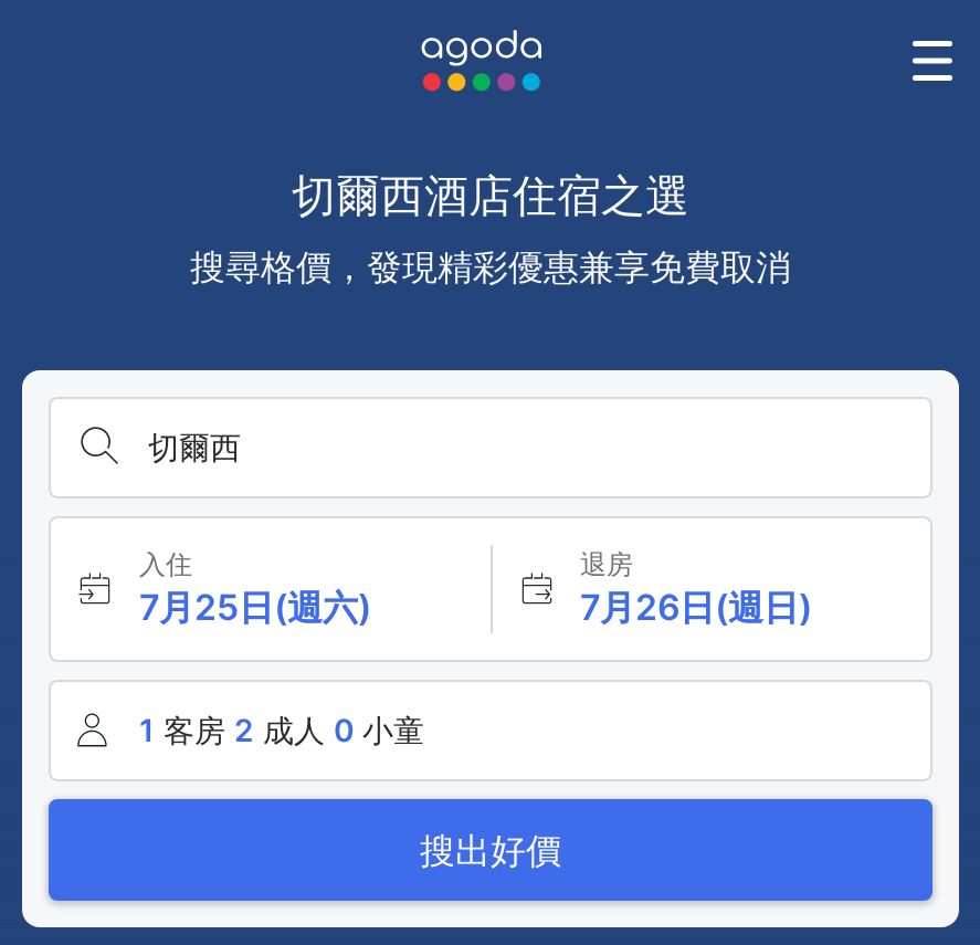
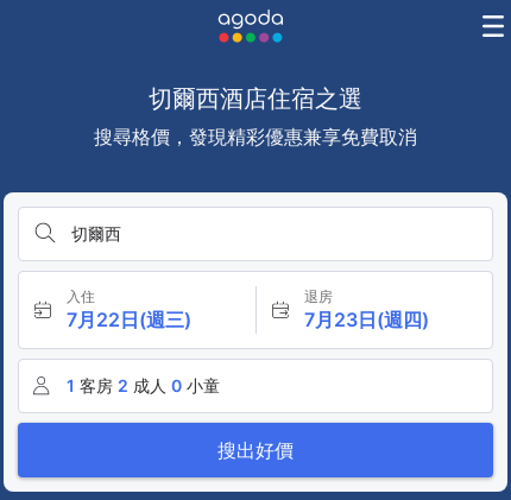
- 7月25日(週六)
+ 7月22日(週三)

- 7月26日(週日)
+ 7月23日(週四)
